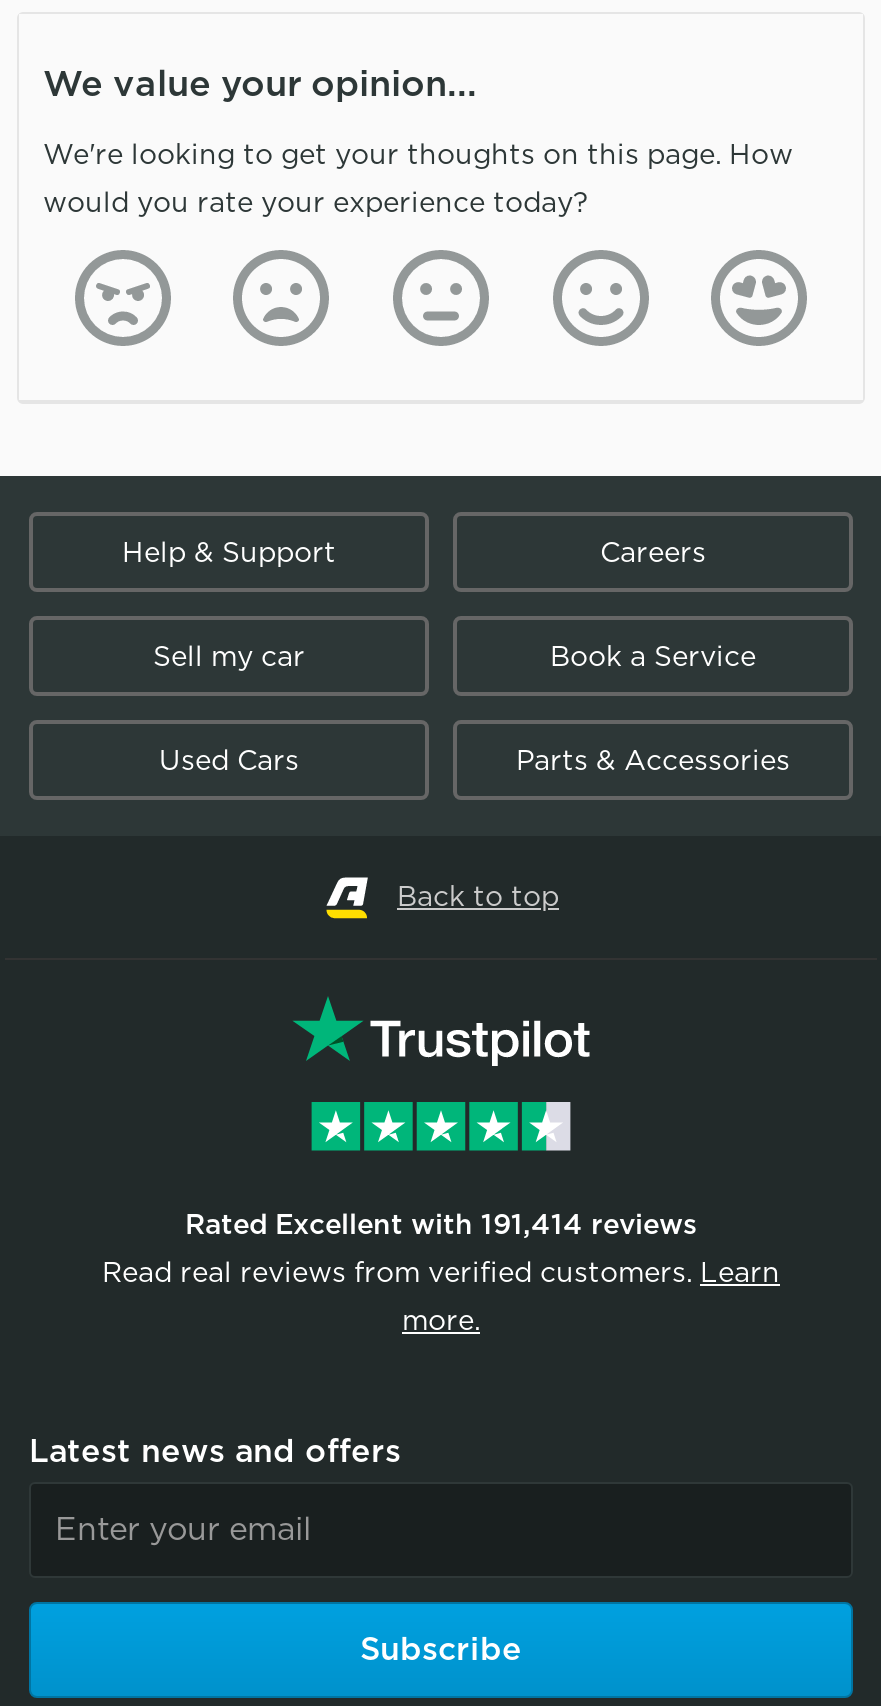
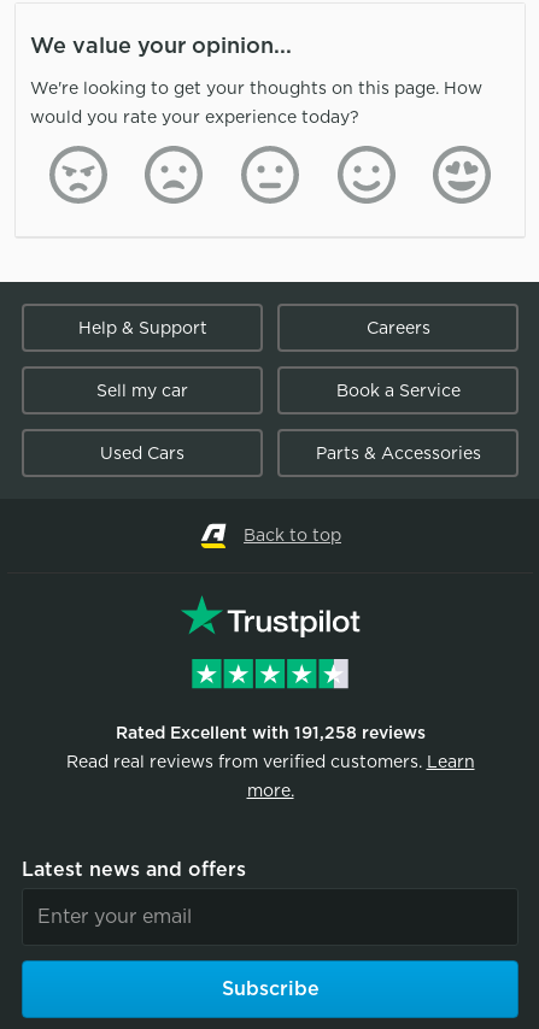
- Rated Excellent with 191,414 reviews
+ Rated Excellent with 191,258 reviews
